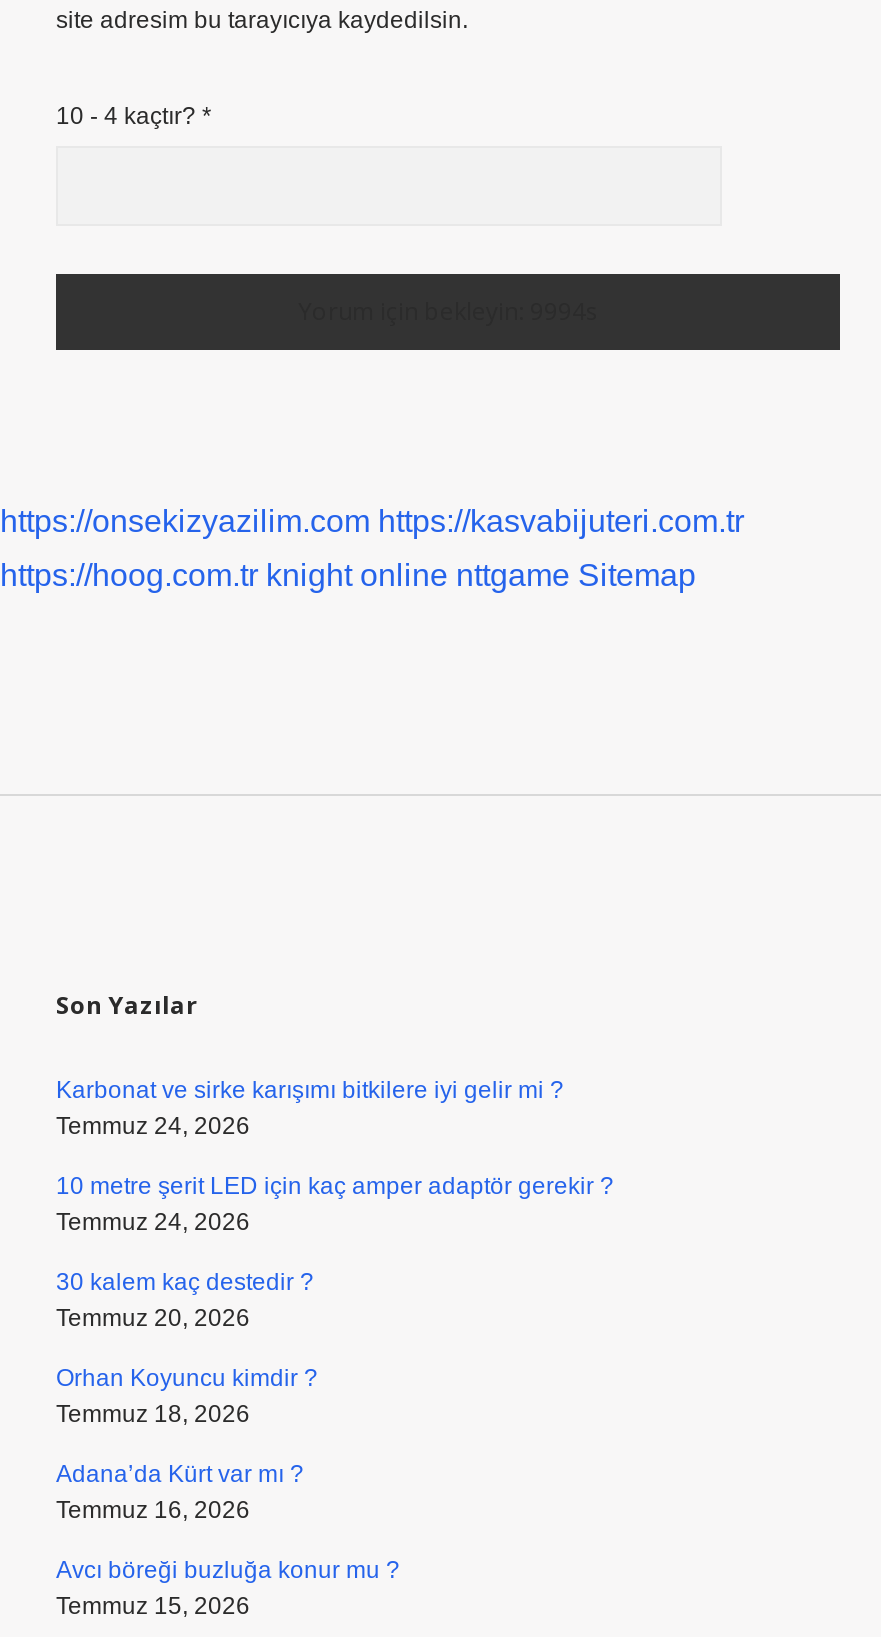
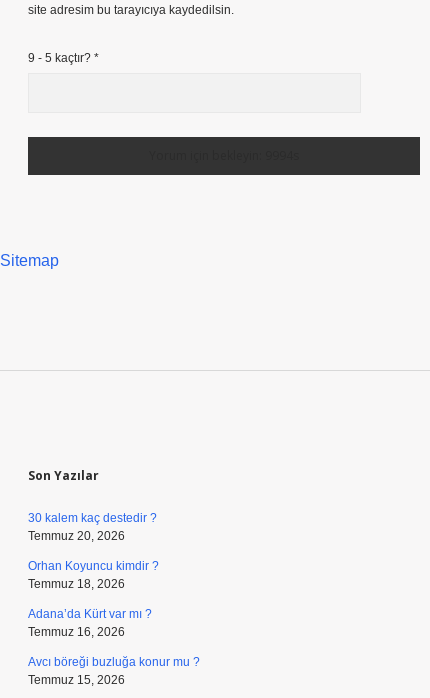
- 10 - 4 kaçtır? *
+ 9 - 5 kaçtır? *

- https://onsekizyazilim.com https://kasvabijuteri.com.tr
- https://hoog.com.tr knight online nttgame Sitemap
+ Sitemap

- Karbonat ve sirke karışımı bitkilere iyi gelir mi ?
- Temmuz 24, 2026
- 10 metre şerit LED için kaç amper adaptör gerekir ?
- Temmuz 24, 2026
